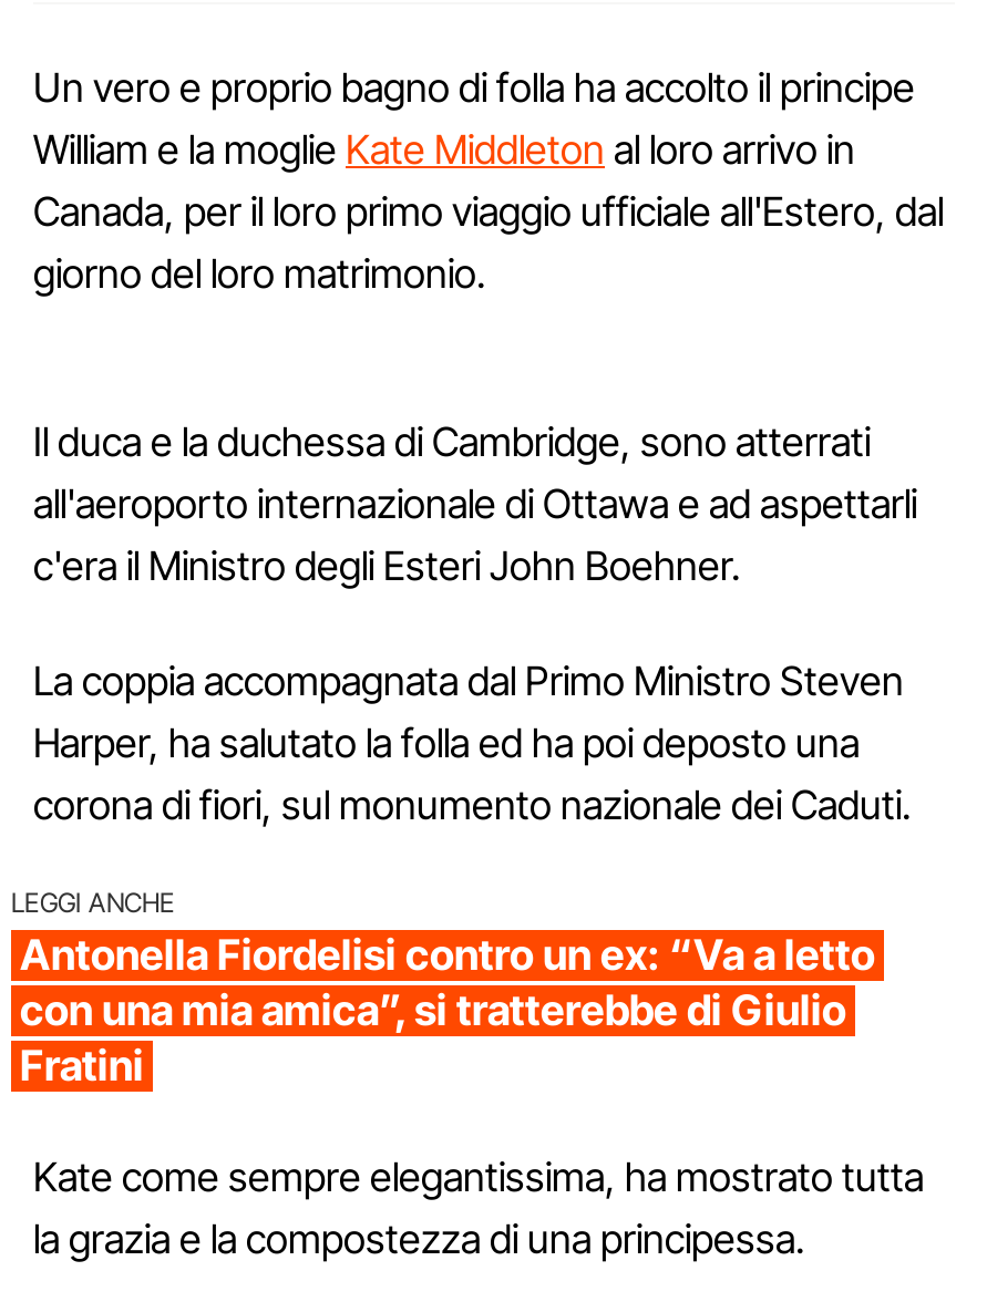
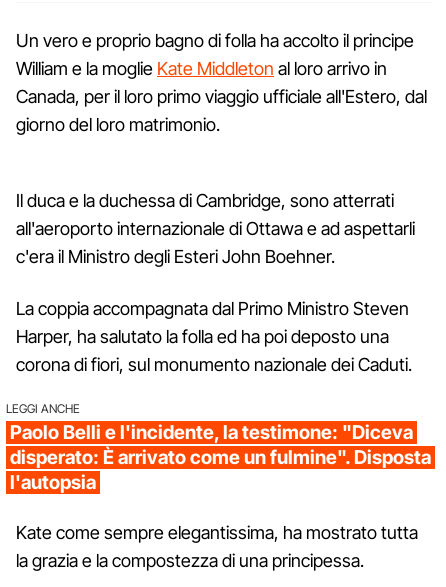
- Antonella Fiordelisi contro un ex: “Va a letto
- con una mia amica”, si tratterebbe di Giulio
- Fratini
+ Paolo Belli e l'incidente, la testimone: "Diceva
+ disperato: È arrivato come un fulmine". Disposta
+ l'autopsia
